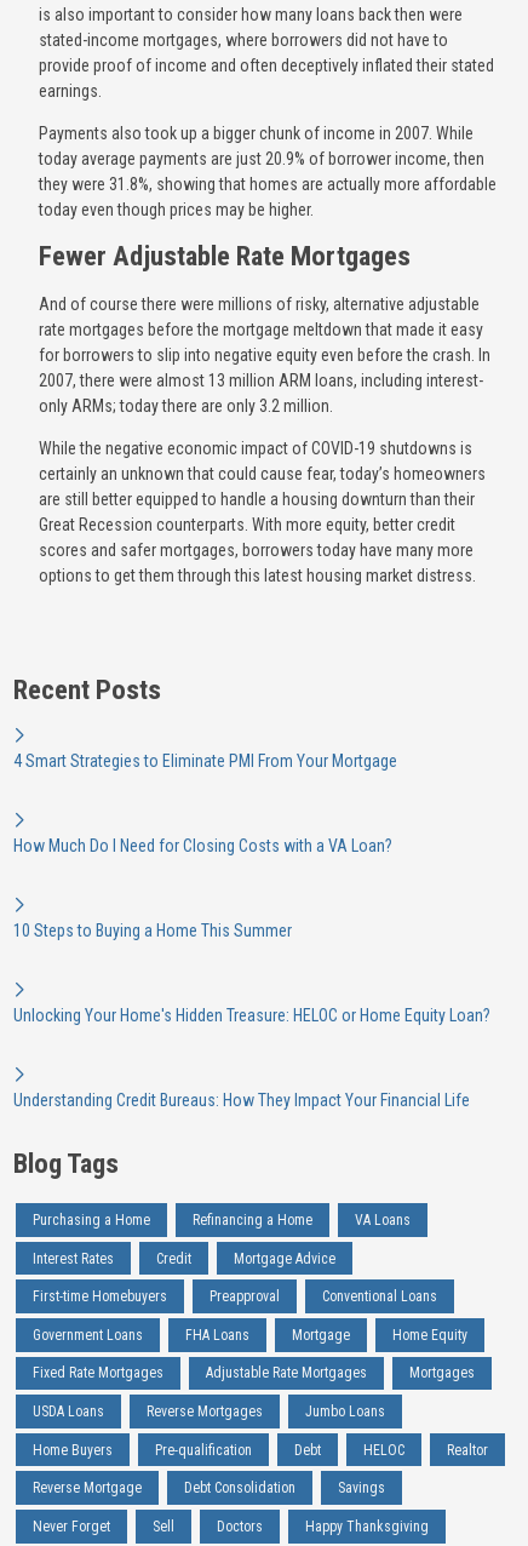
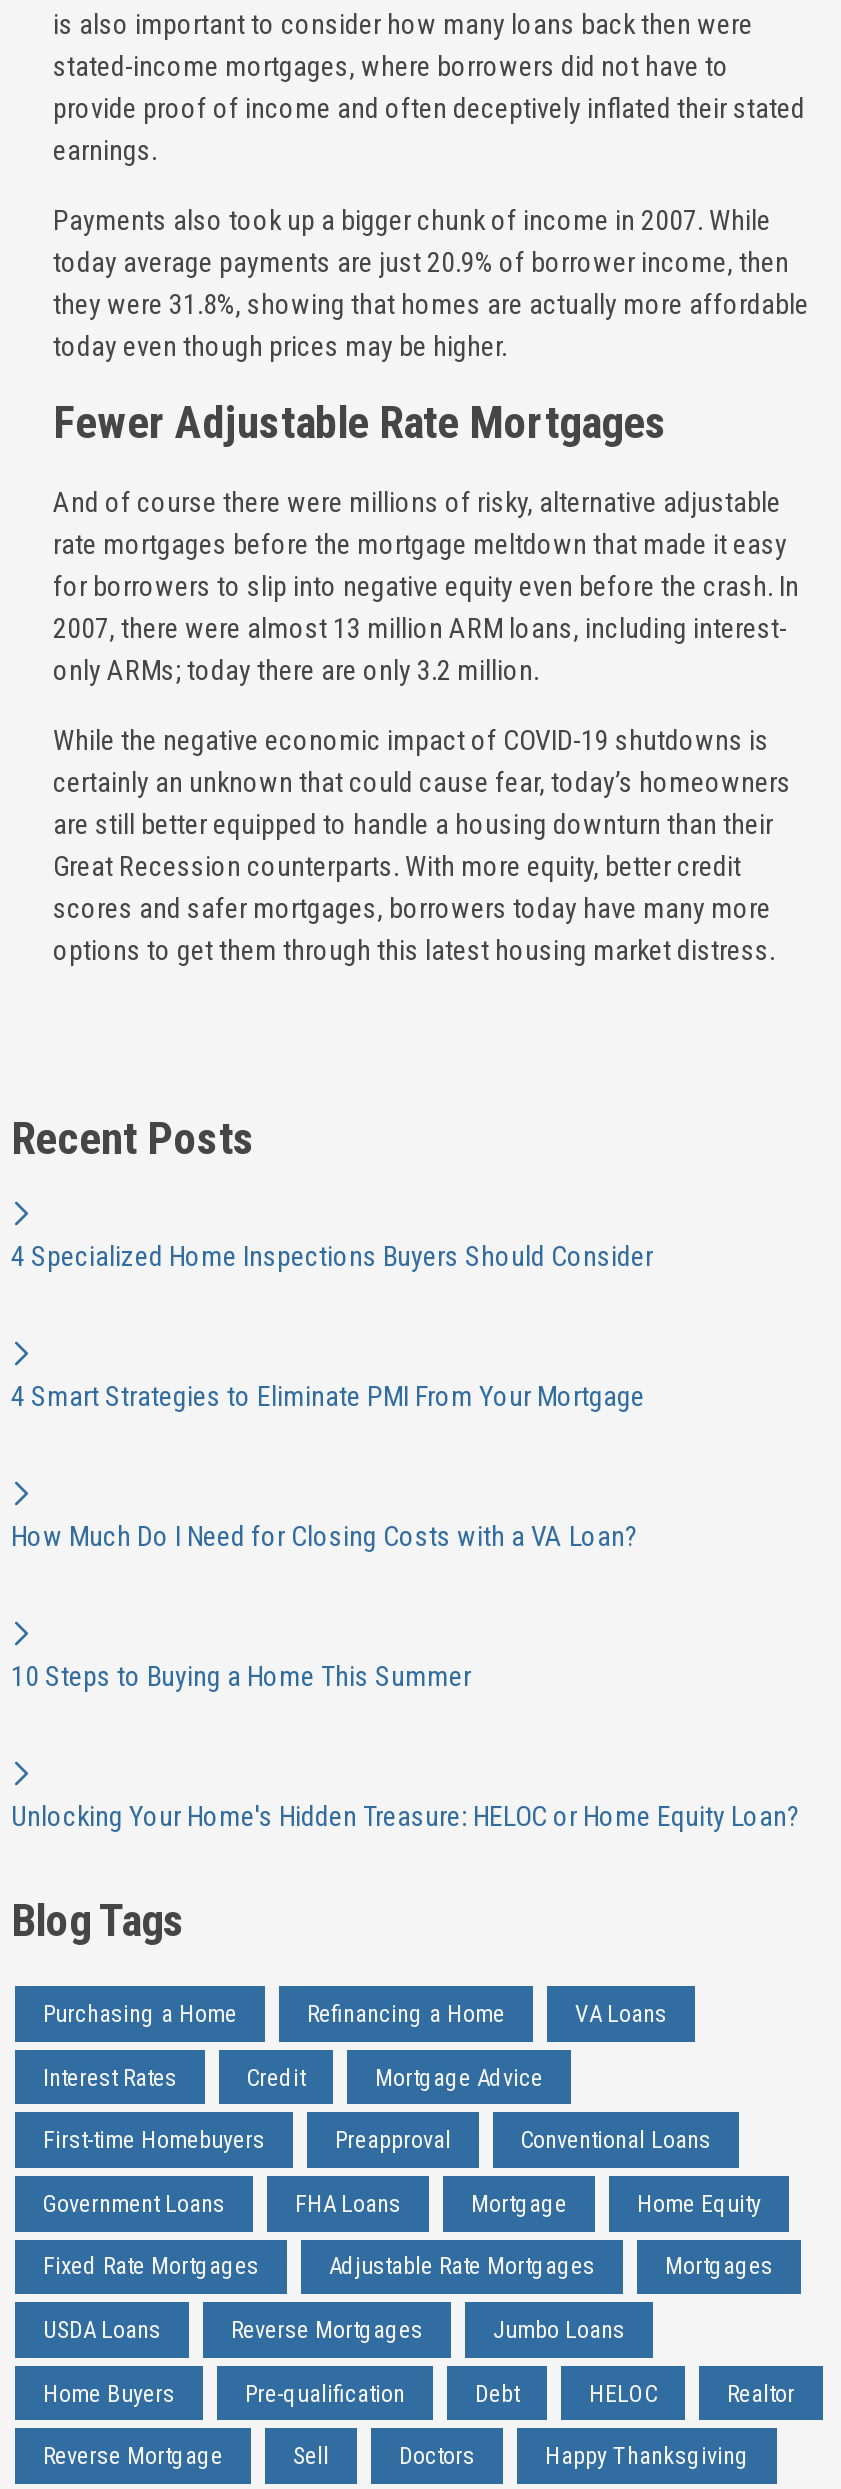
+ 4 Specialized Home Inspections Buyers Should Consider

moved down: 4 Smart Strategies to Eliminate PMI From Your Mortgage | How Much Do I Need for Closing Costs with a VA Loan? | 10 Steps to Buying a Home This Summer | Unlocking Your Home's Hidden Treasure: HELOC or Home Equity Loan?

- Understanding Credit Bureaus: How They Impact Your Financial Life

- Debt Consolidation
- Savings
- Never Forget
